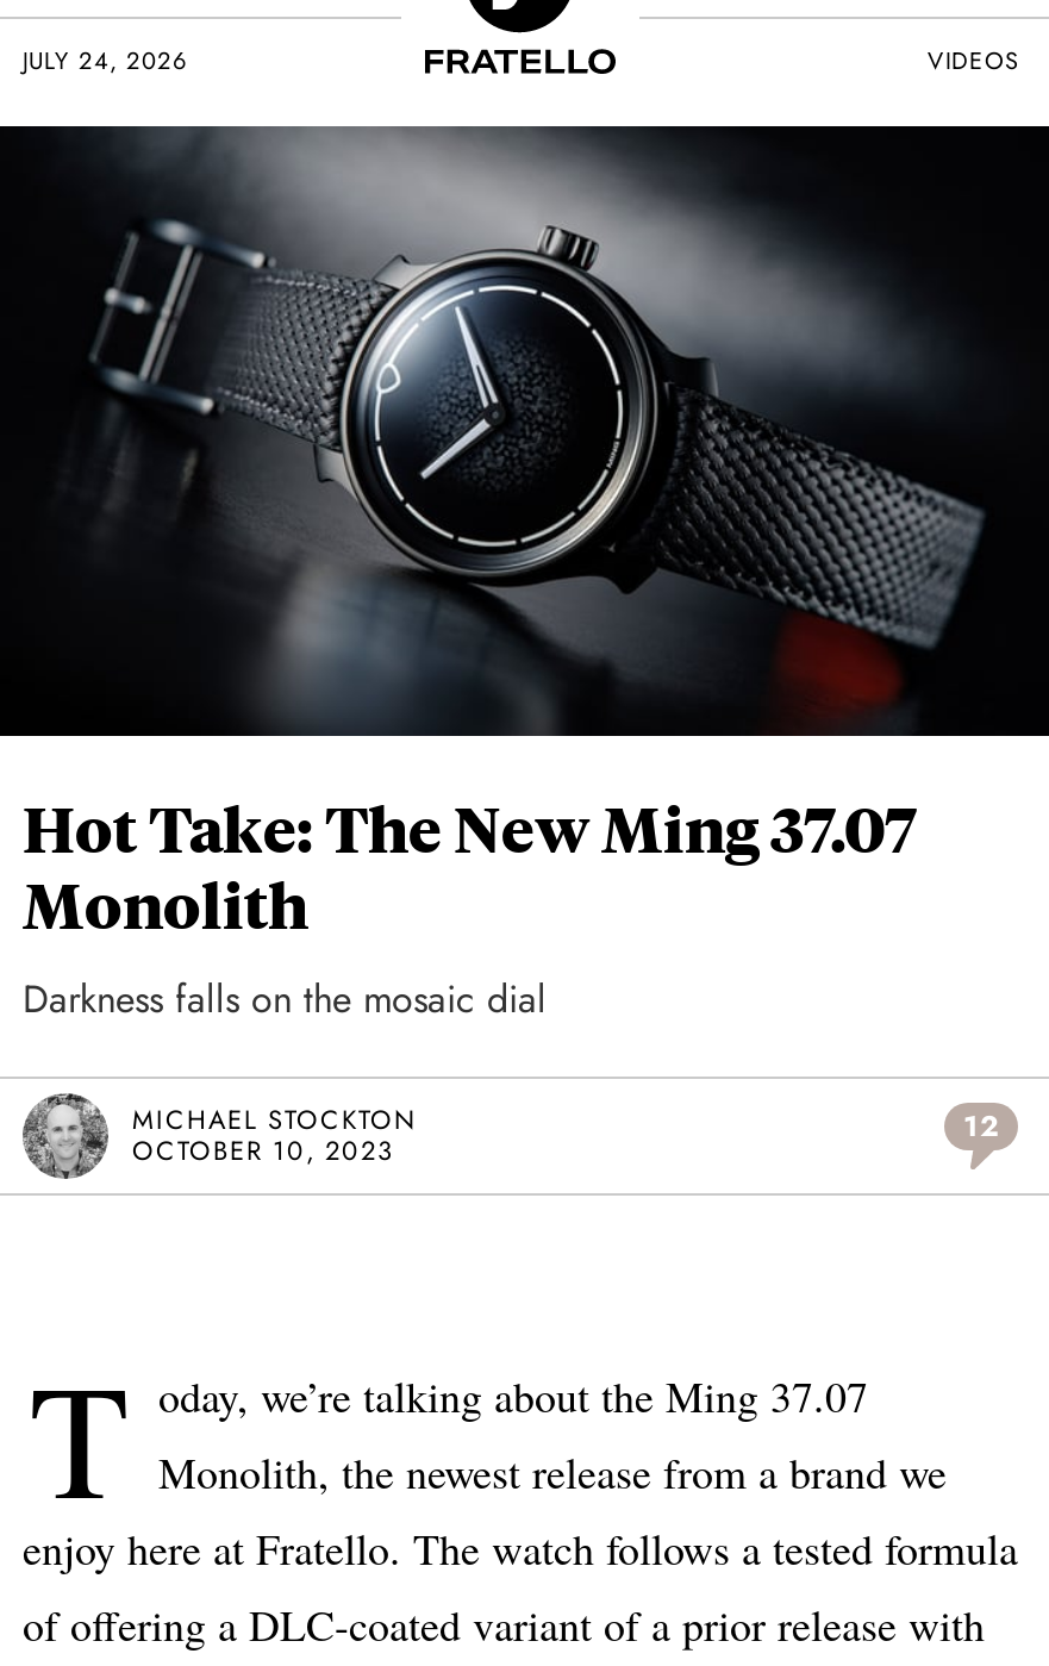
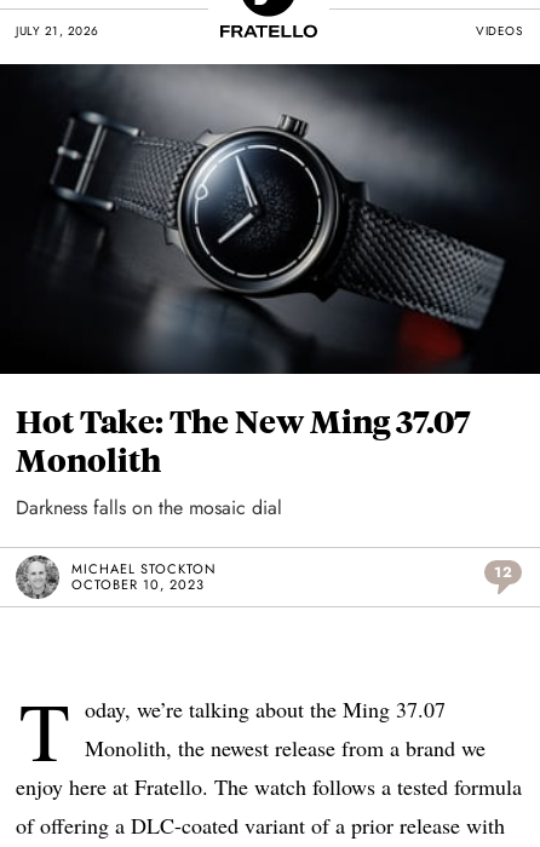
- JULY 24, 2026
+ JULY 21, 2026
